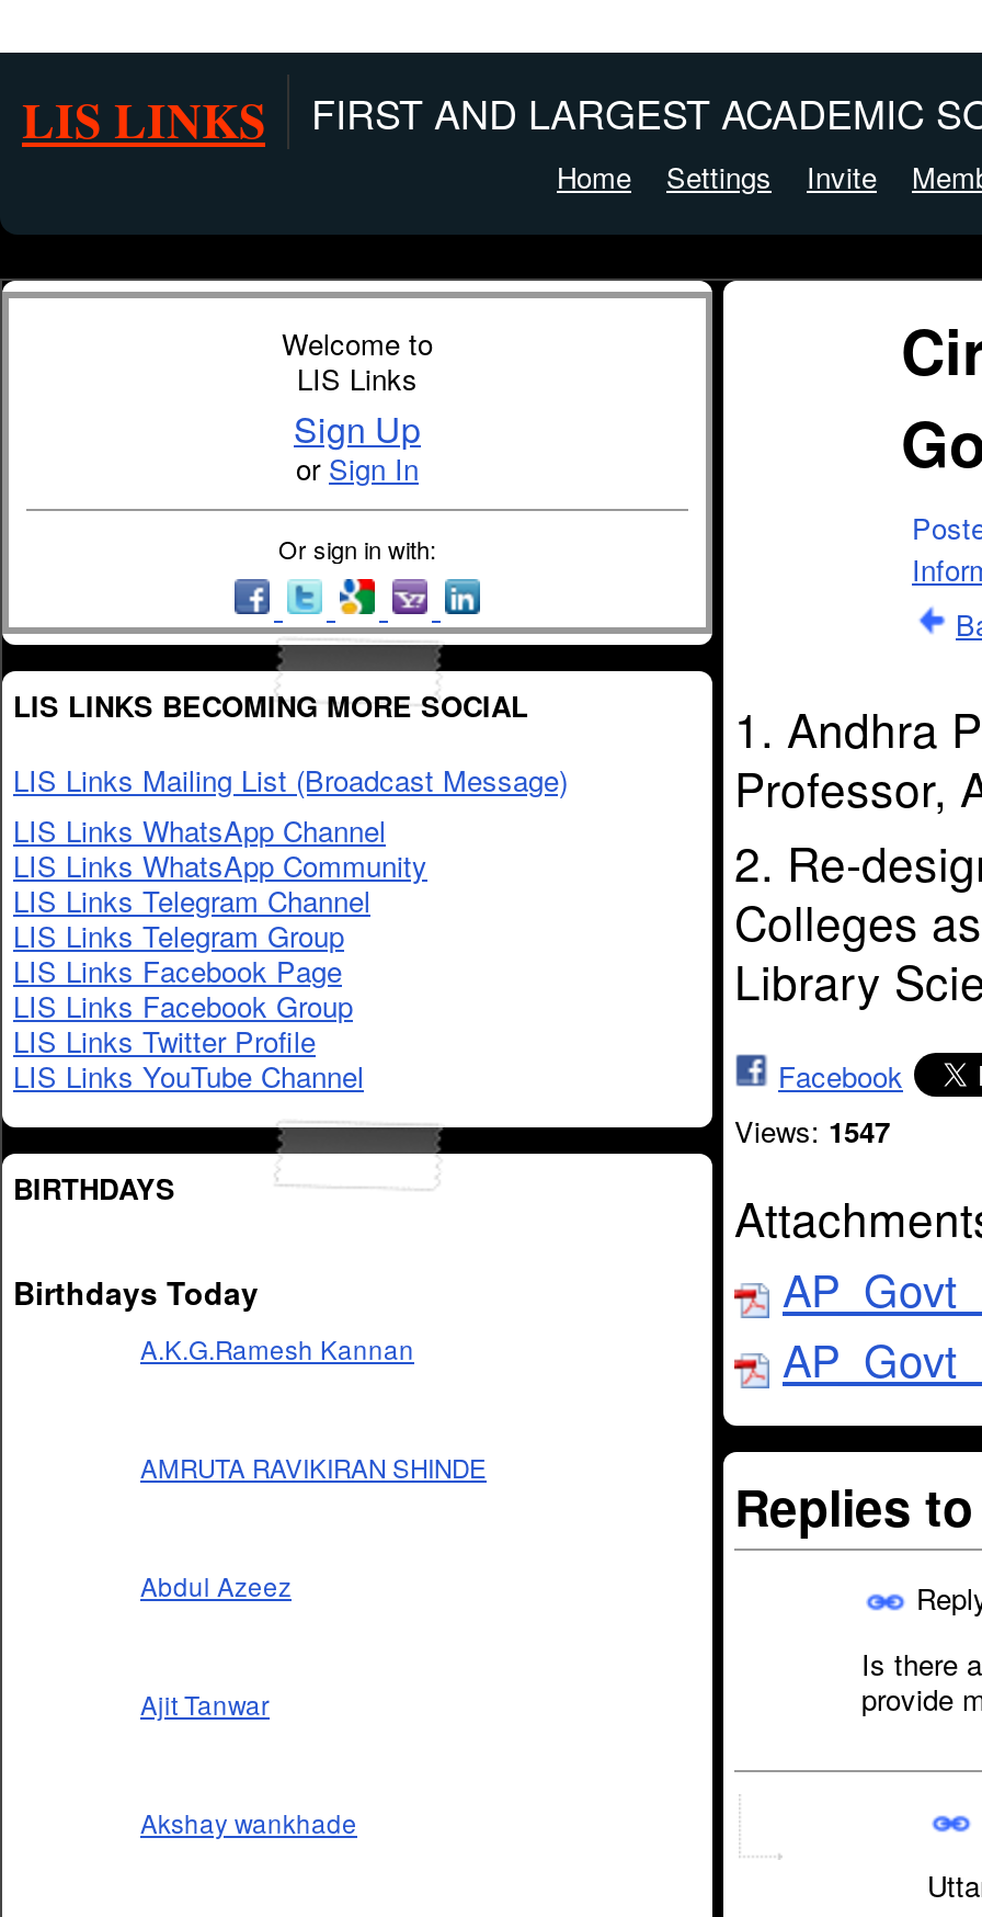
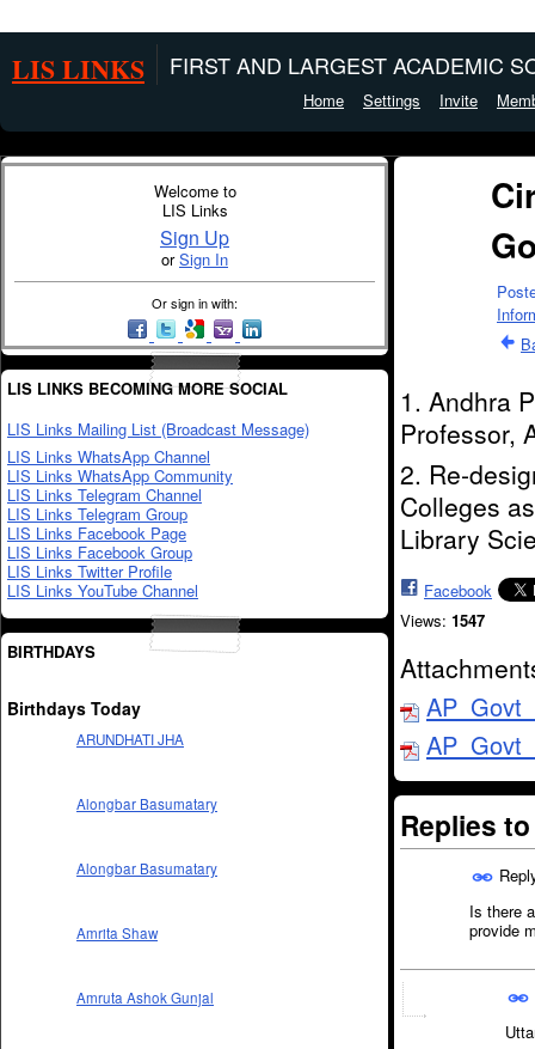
- A.K.G.Ramesh Kannan
+ ARUNDHATI JHA

- AMRUTA RAVIKIRAN SHINDE
+ Alongbar Basumatary

- Abdul Azeez
+ Alongbar Basumatary

- Ajit Tanwar
+ Amrita Shaw

- Akshay wankhade
+ Amruta Ashok Gunjal
